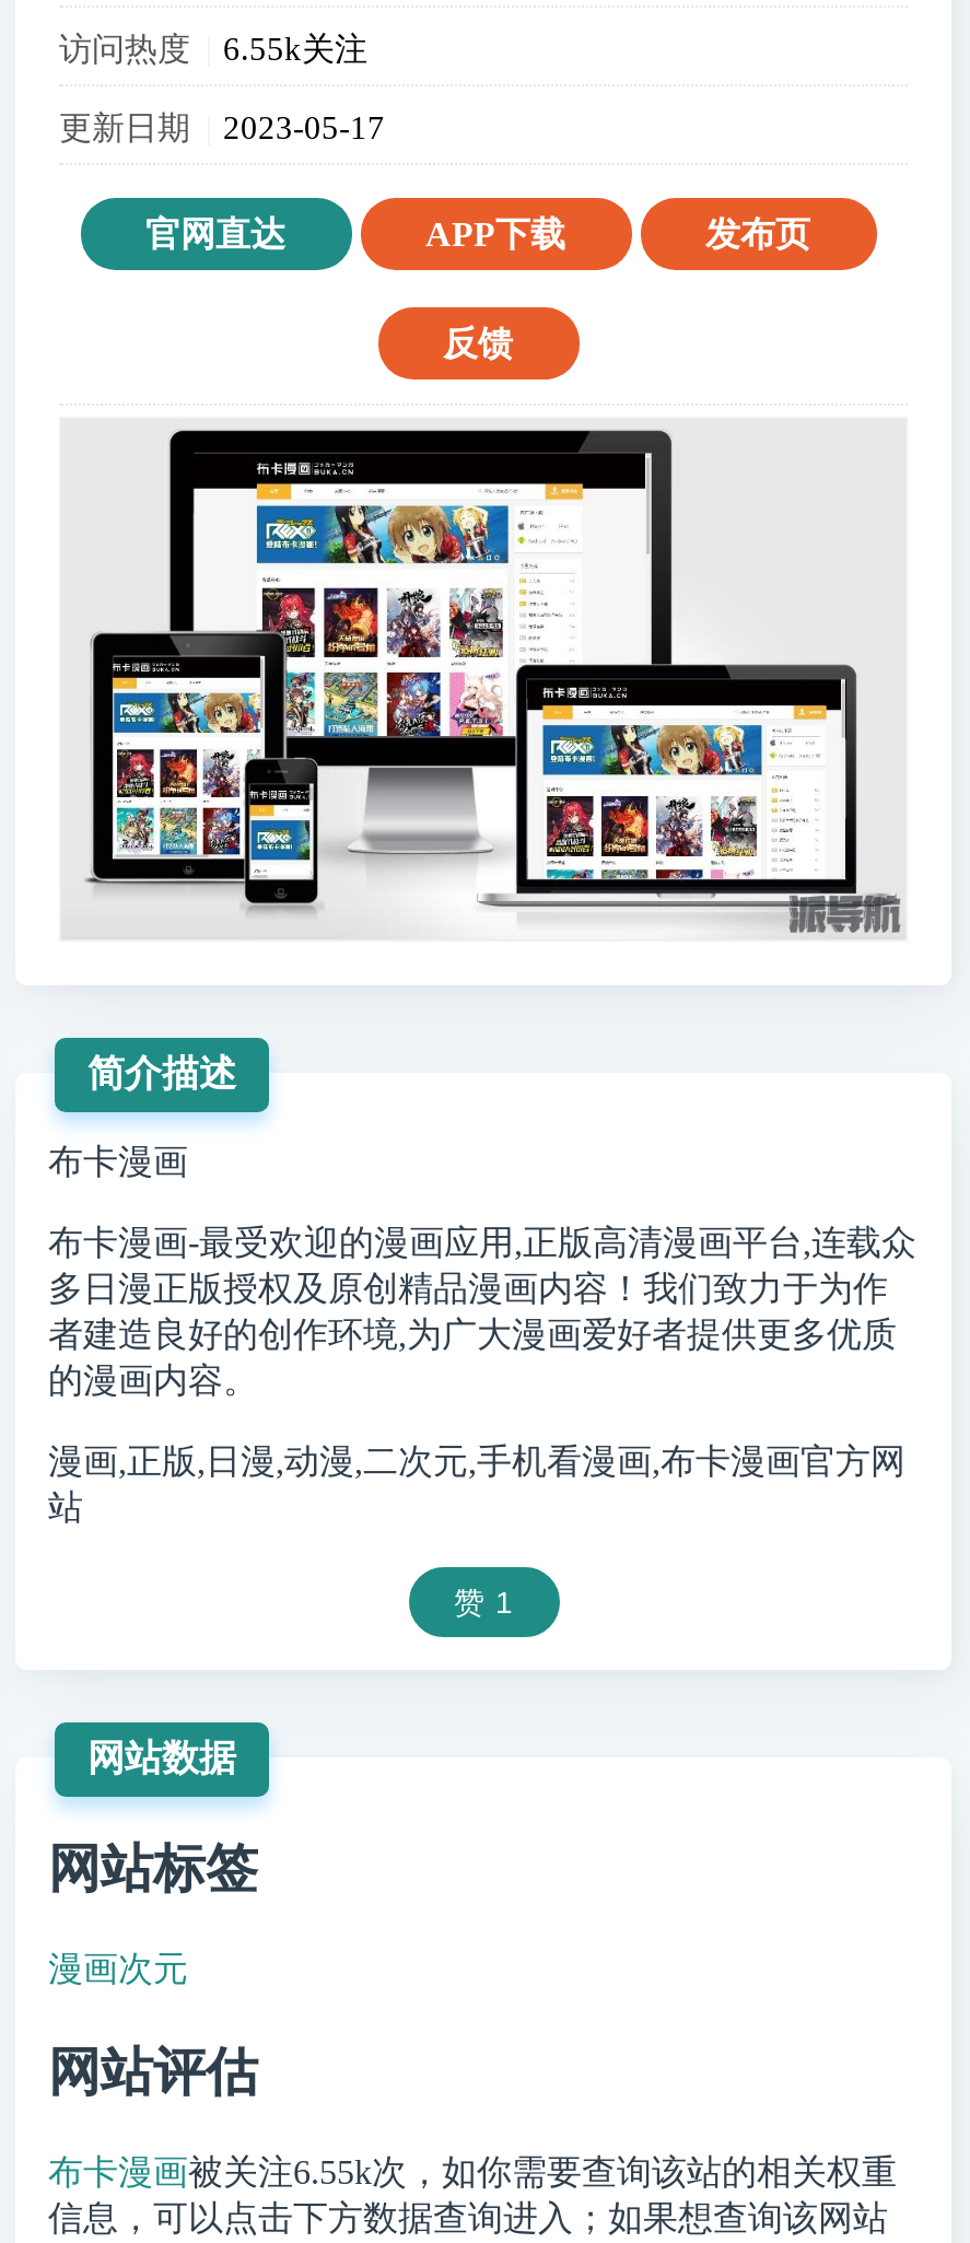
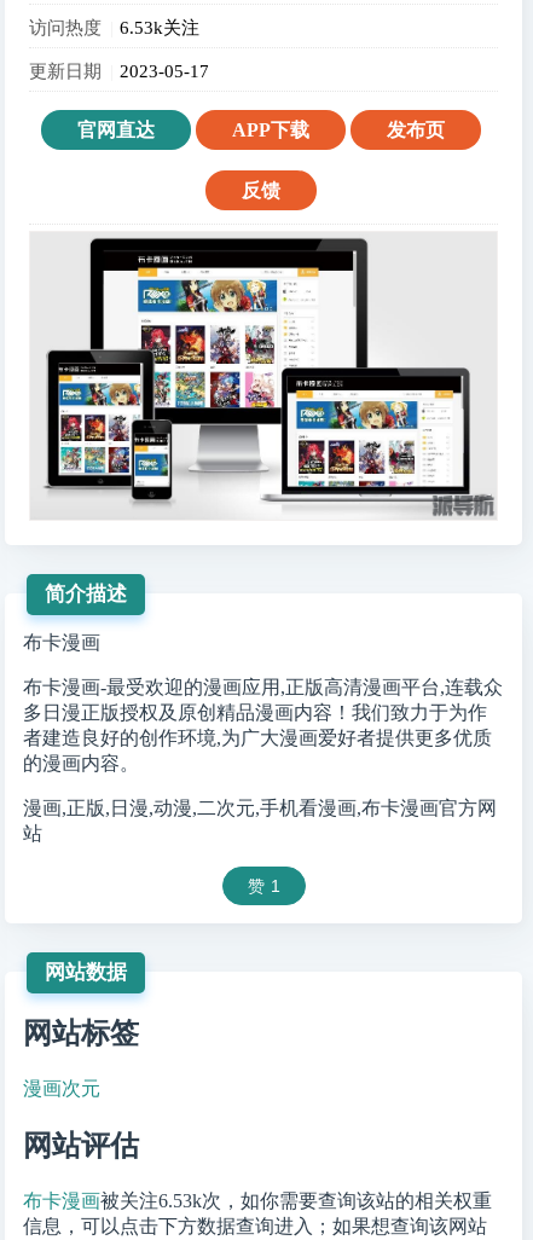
- 访问热度 6.55k关注
+ 访问热度 6.53k关注

- 布卡漫画被关注6.55k次，如你需要查询该站的相关权重
+ 布卡漫画被关注6.53k次，如你需要查询该站的相关权重
